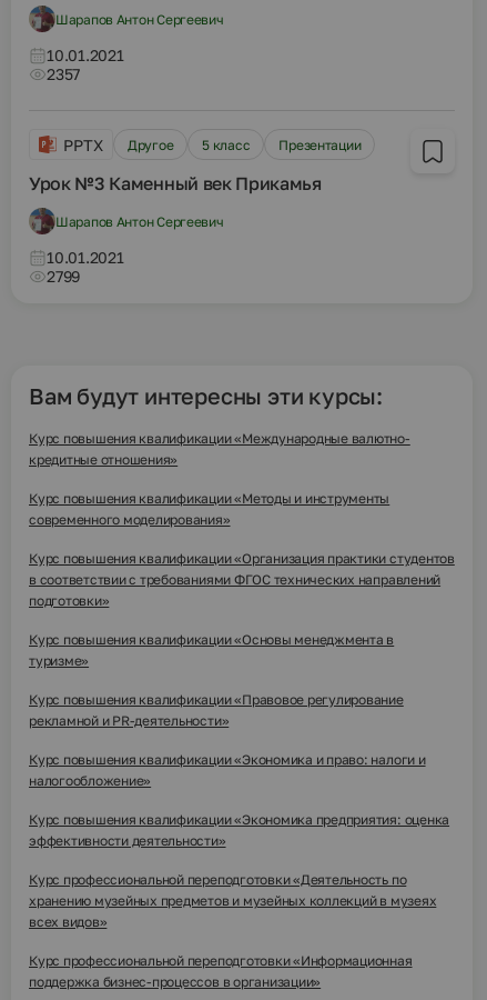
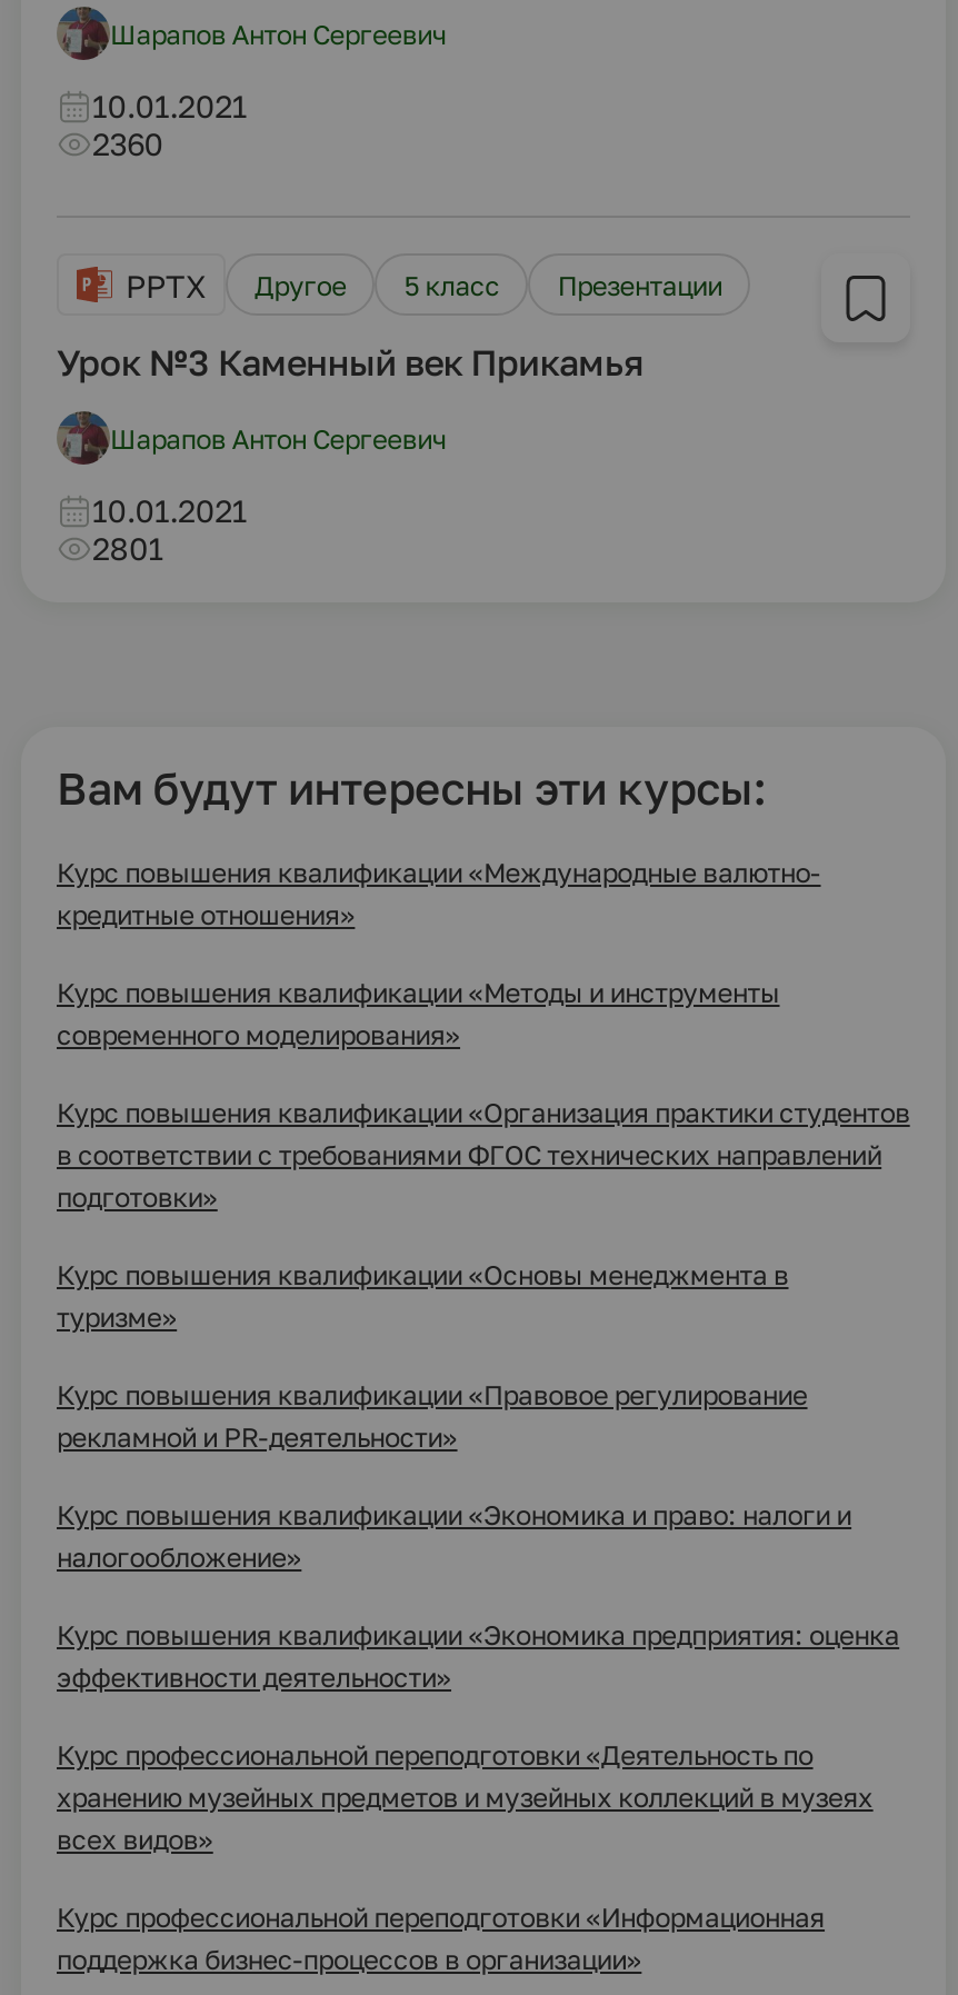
- 2357
+ 2360

- 2799
+ 2801
